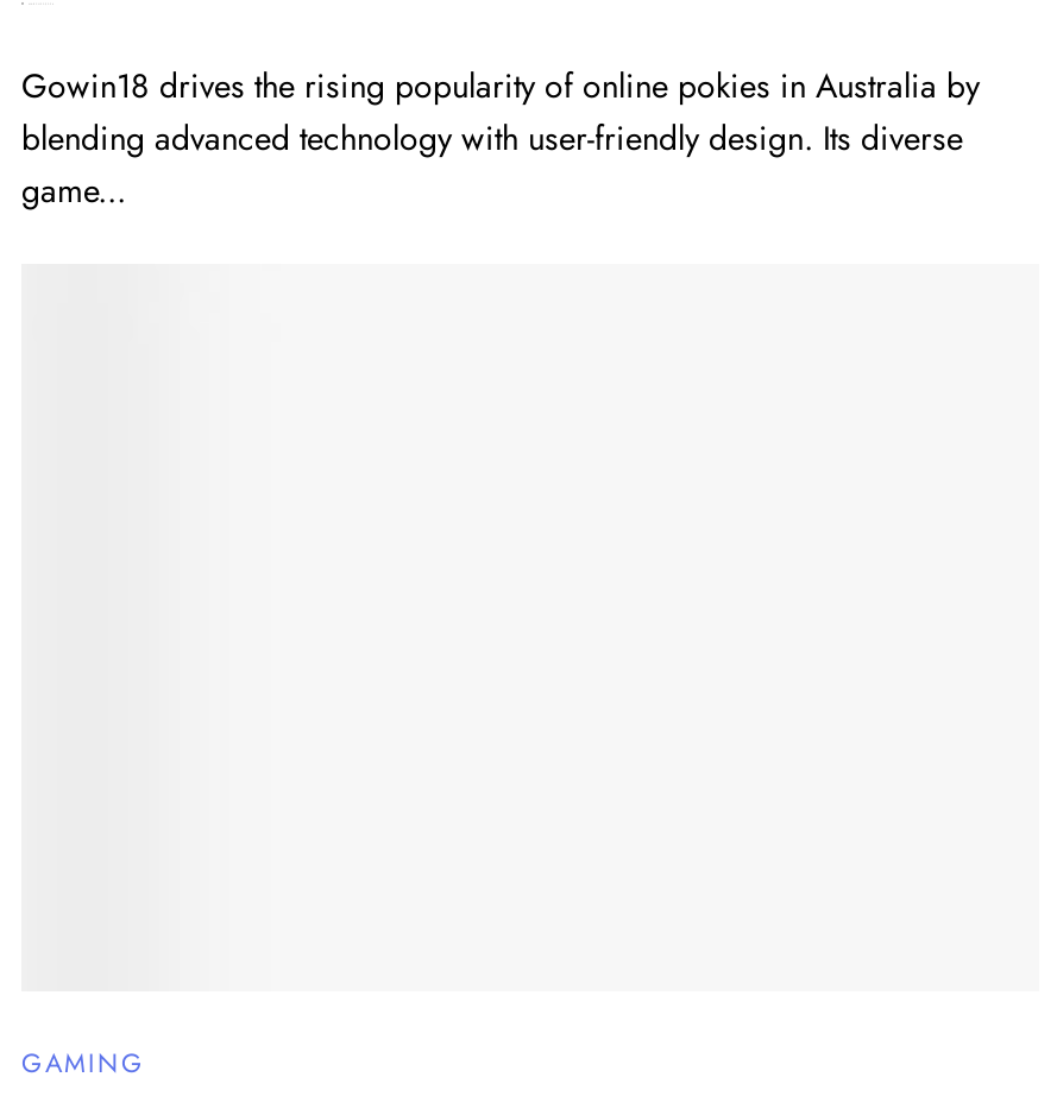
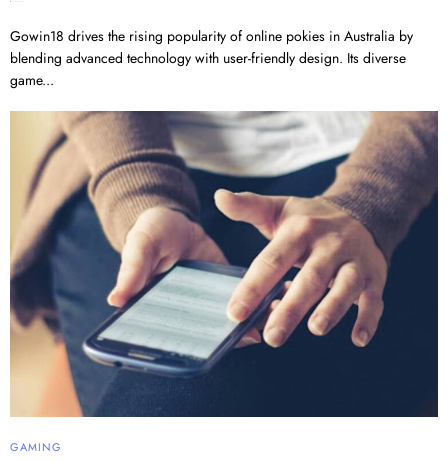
+ [image]
